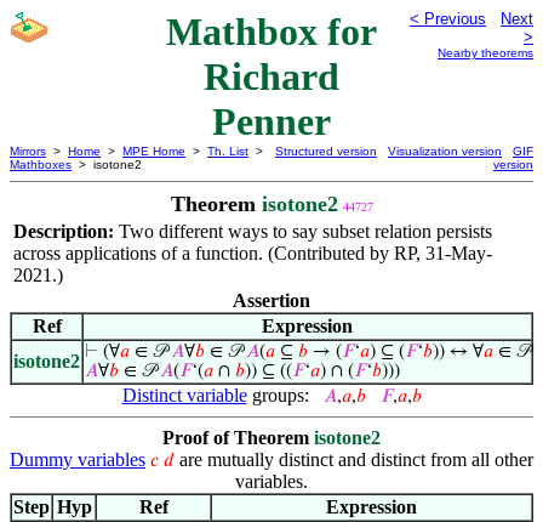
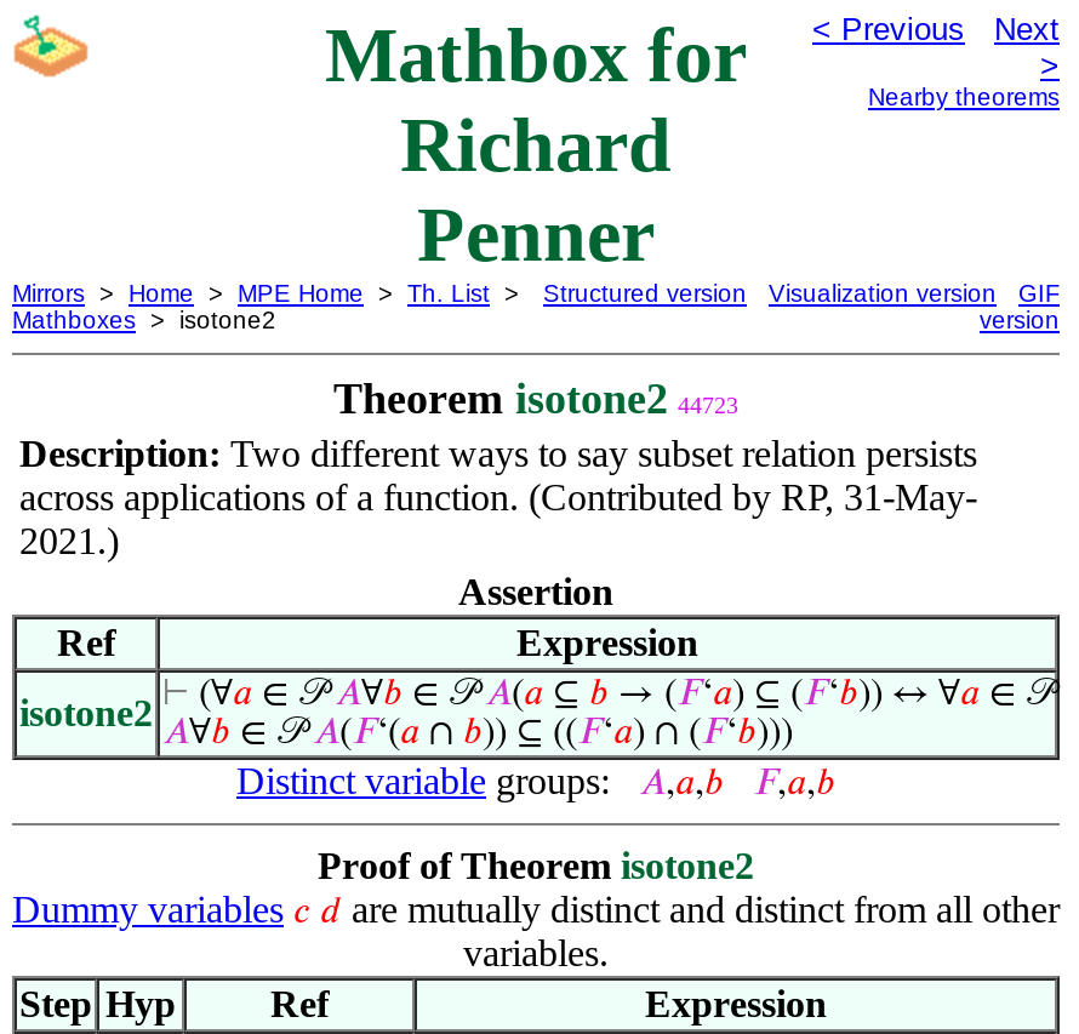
- Theorem isotone2 44727
+ Theorem isotone2 44723
